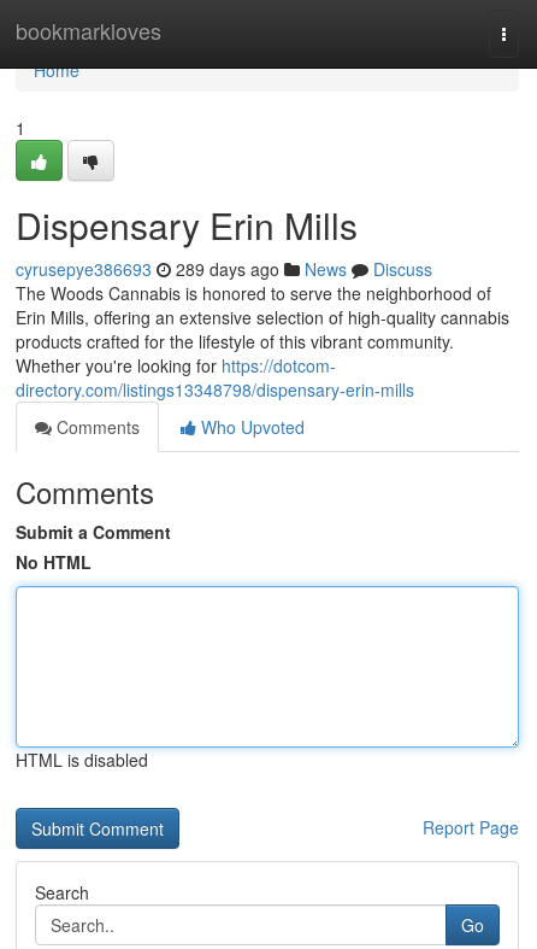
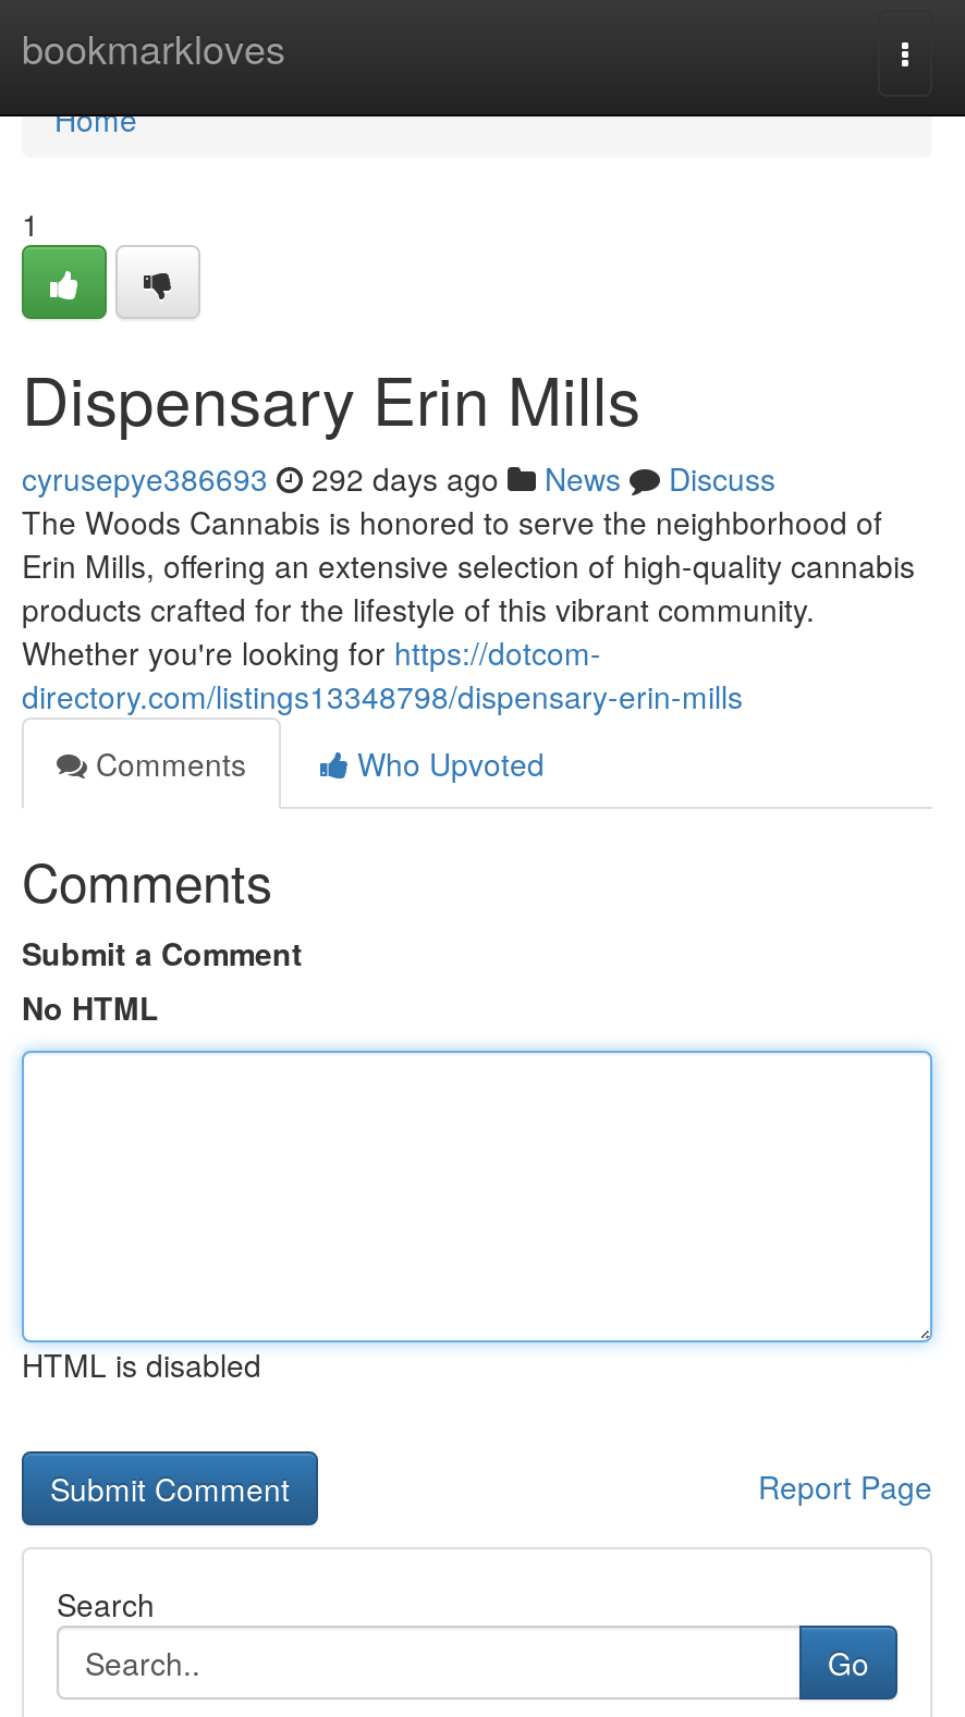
- cyrusepye386693 289 days ago News Discuss
+ cyrusepye386693 292 days ago News Discuss
